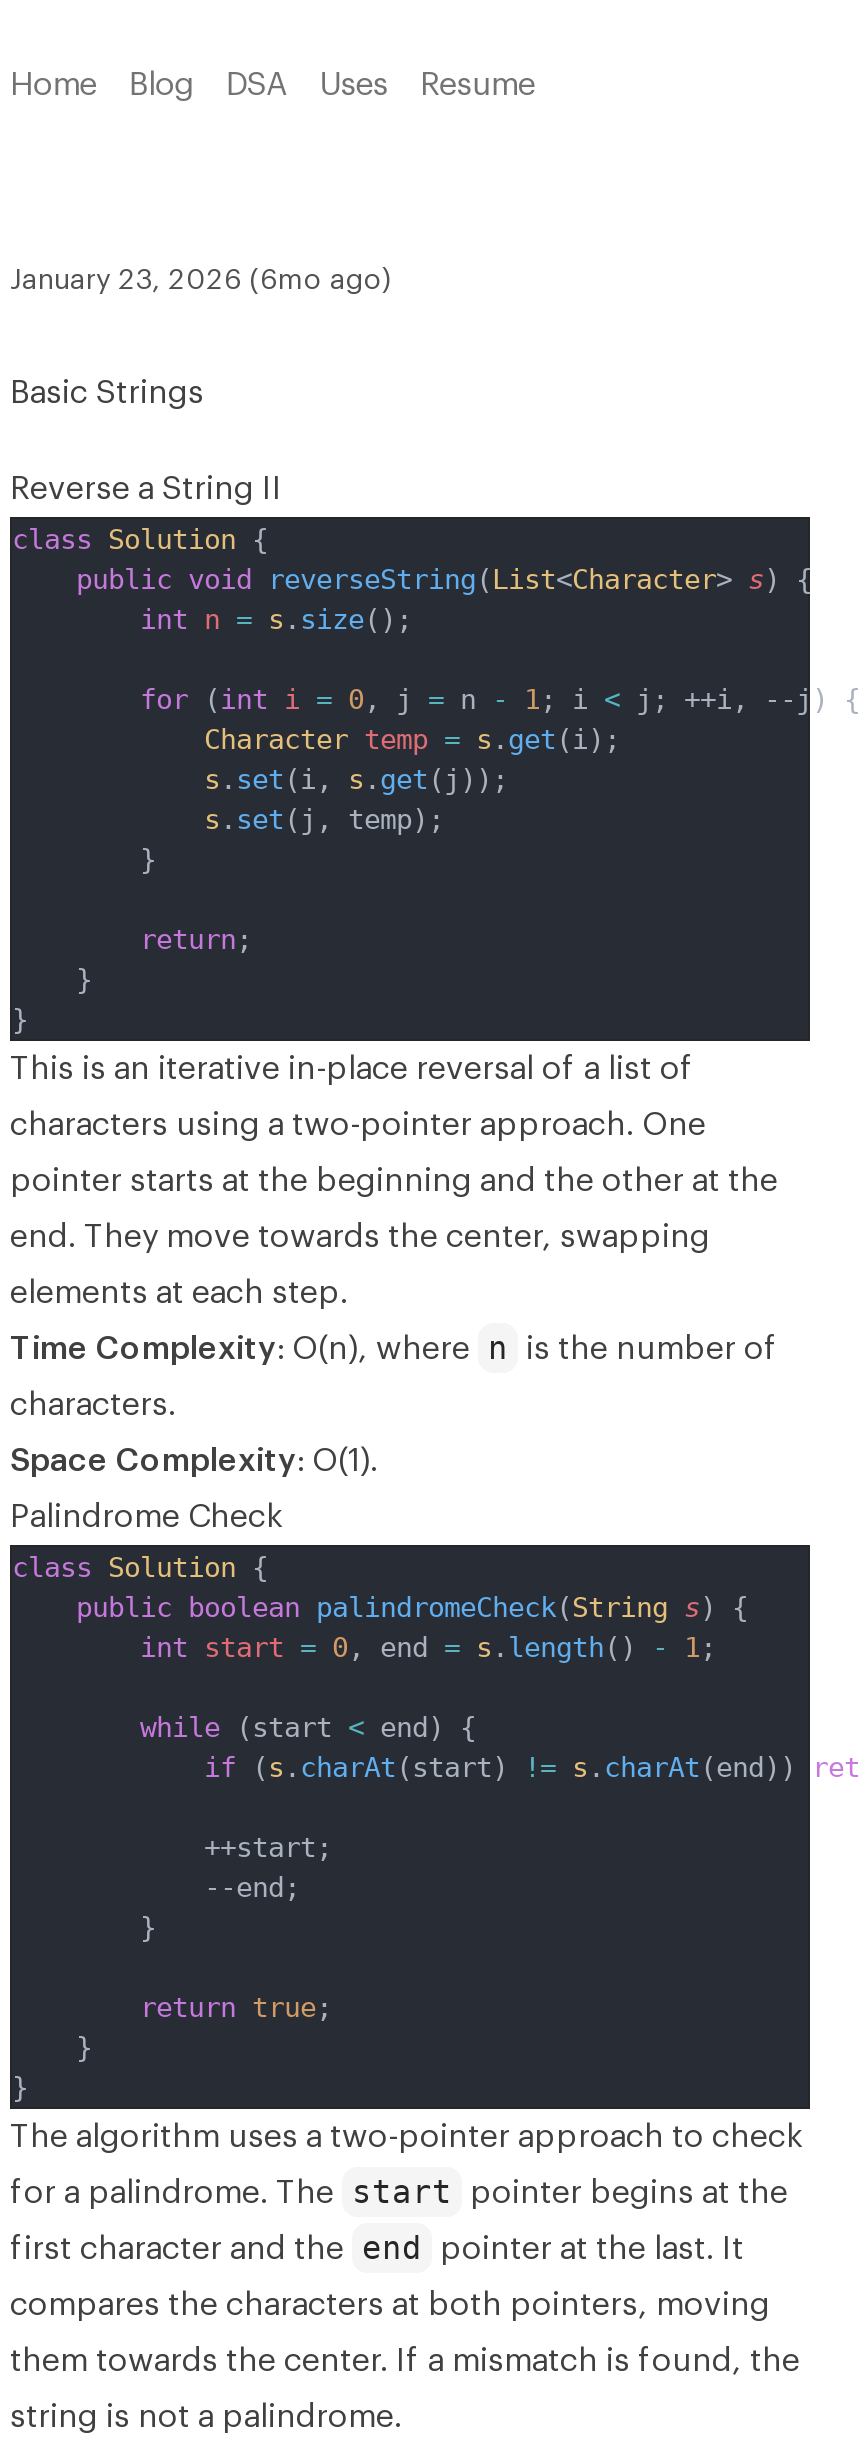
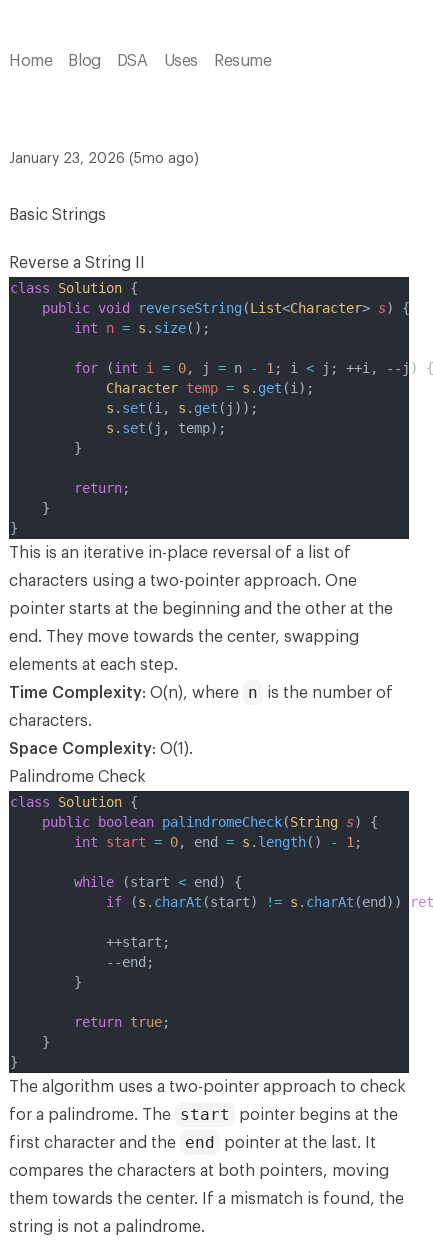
- January 23, 2026 (6mo ago)
+ January 23, 2026 (5mo ago)
